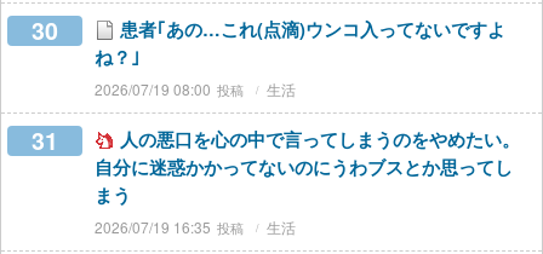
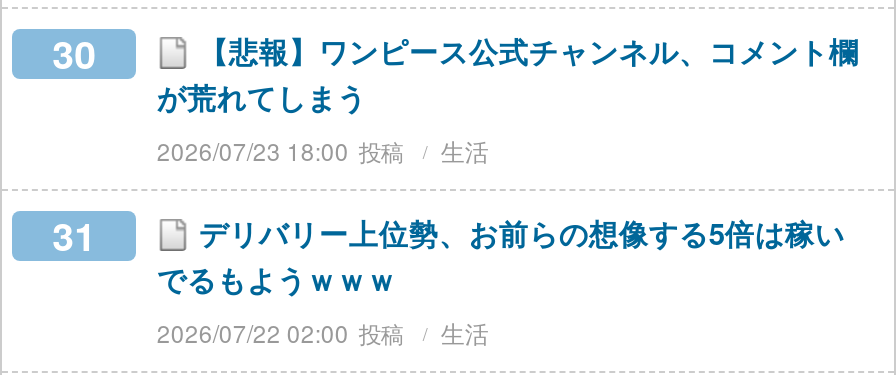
- 患者｢あの…これ(点滴)ウンコ入ってないですよ
- ね？｣
- 2026/07/19 08:00
+ 【悲報】ワンピース公式チャンネル、コメント欄
+ が荒れてしまう
+ 2026/07/23 18:00

- 人の悪口を心の中で言ってしまうのをやめたい。
- 自分に迷惑かかってないのにうわブスとか思ってし
- まう
- 2026/07/19 16:35
+ デリバリー上位勢、お前らの想像する5倍は稼い
+ でるもようｗｗｗ
+ 2026/07/22 02:00
